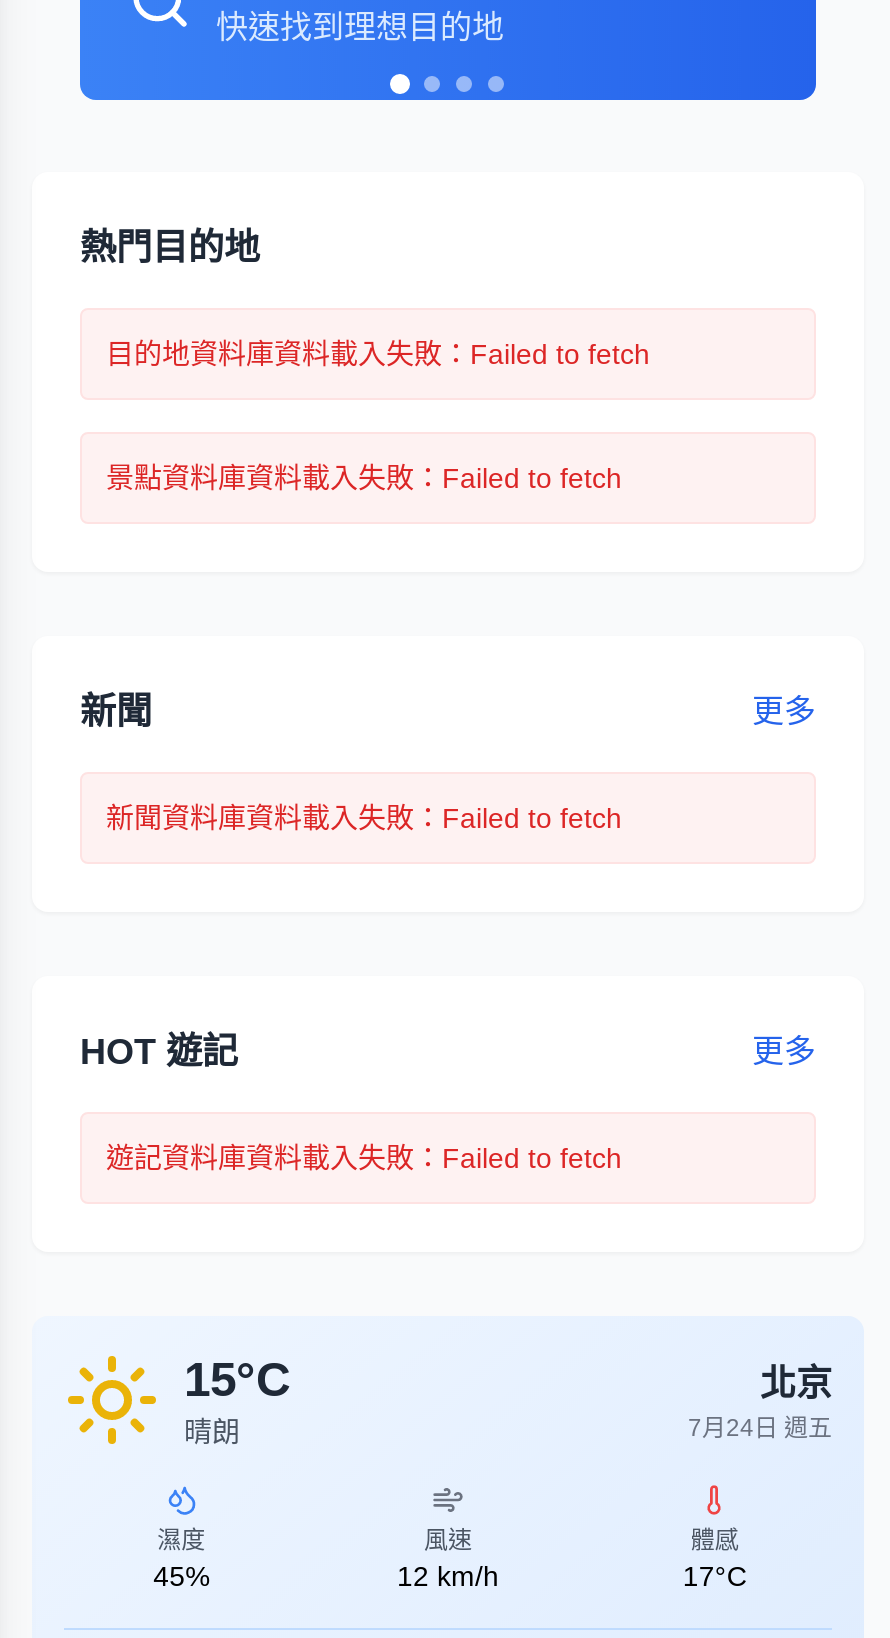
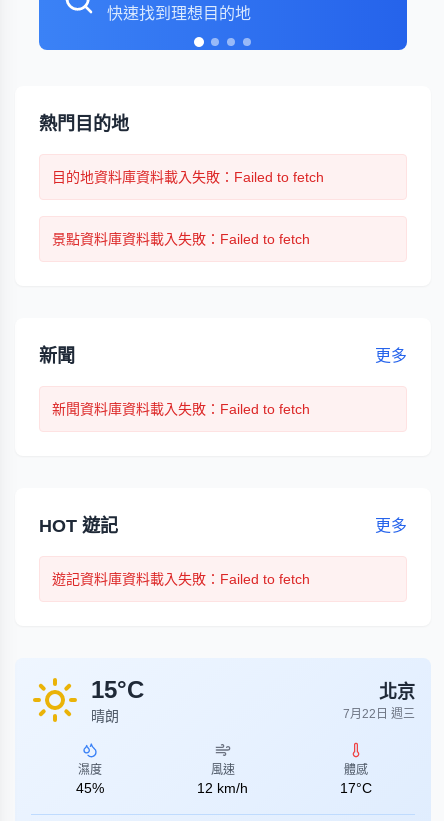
- 7月24日 週五
+ 7月22日 週三
